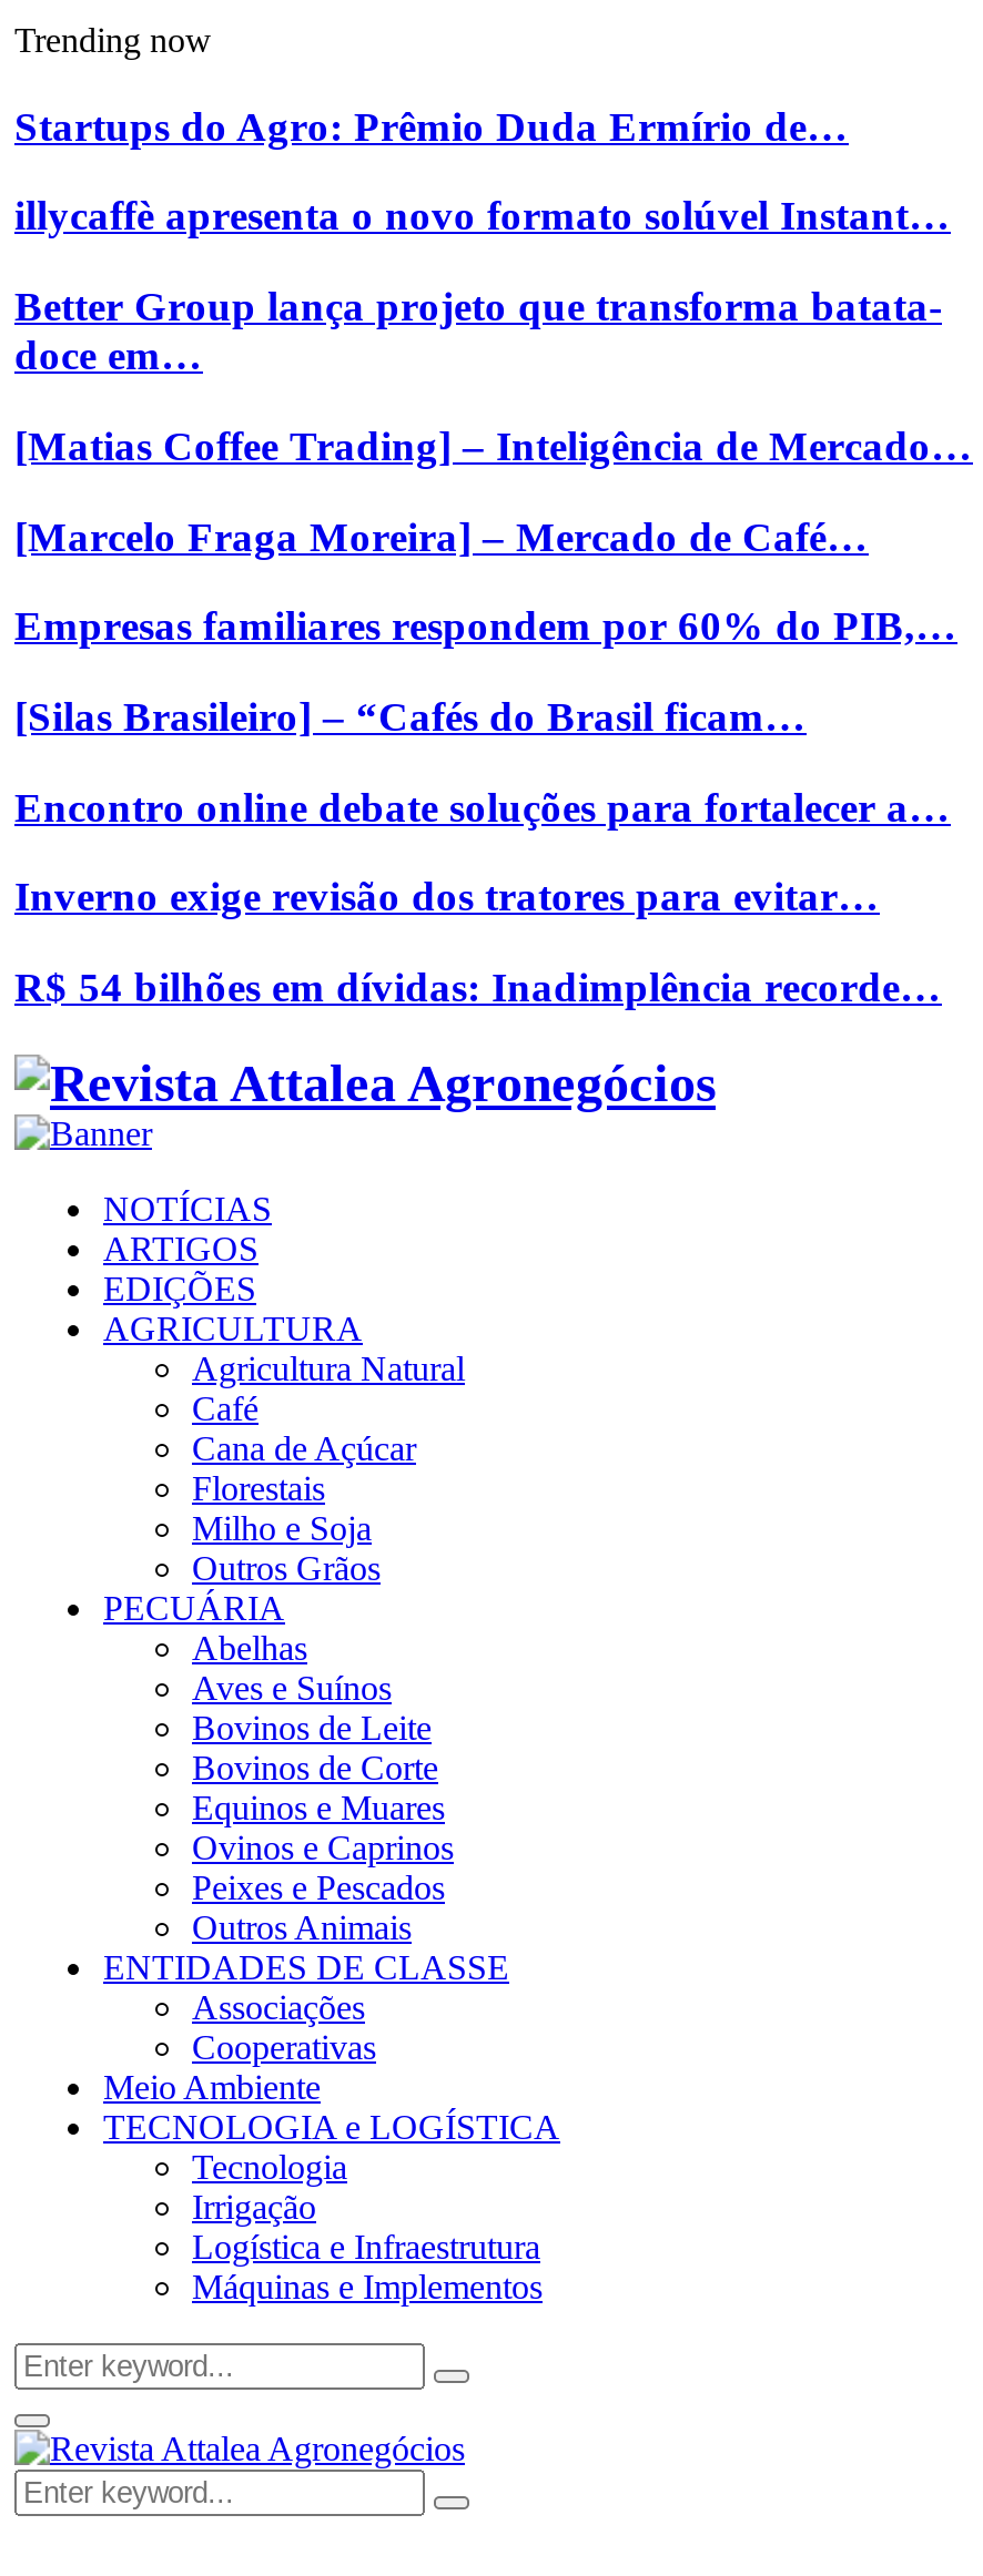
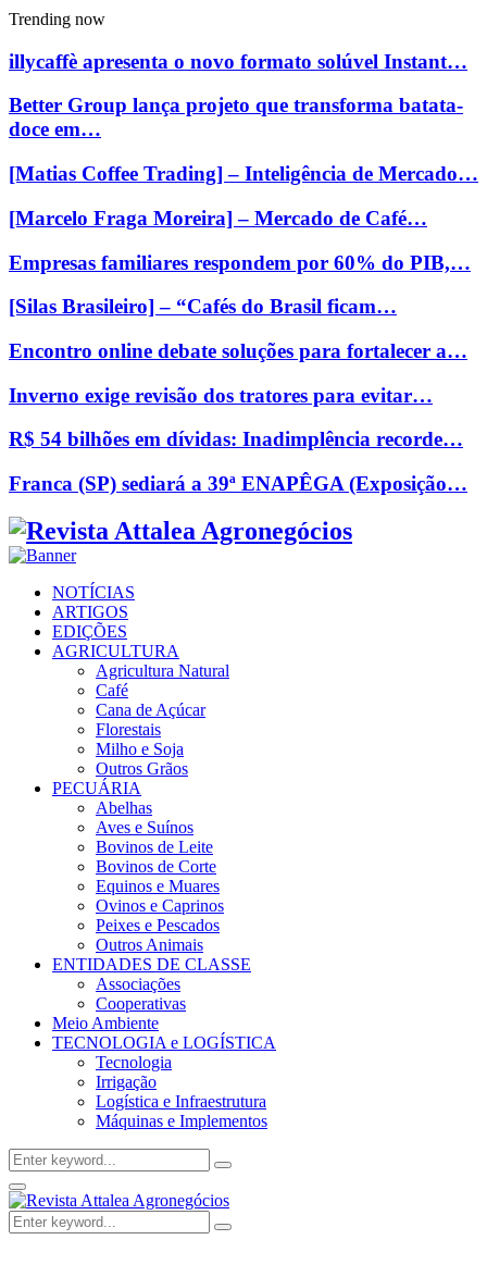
- Startups do Agro: Prêmio Duda Ermírio de…

moved up: illycaffè apresenta o novo formato solúvel Instant… | Better Group lança projeto que transforma batata- | doce em… | ... | Inverno exige revisão dos tratores para evitar… | R$ 54 bilhões em dívidas: Inadimplência recorde…

+ Franca (SP) sediará a 39ª ENAPÊGA (Exposição…
